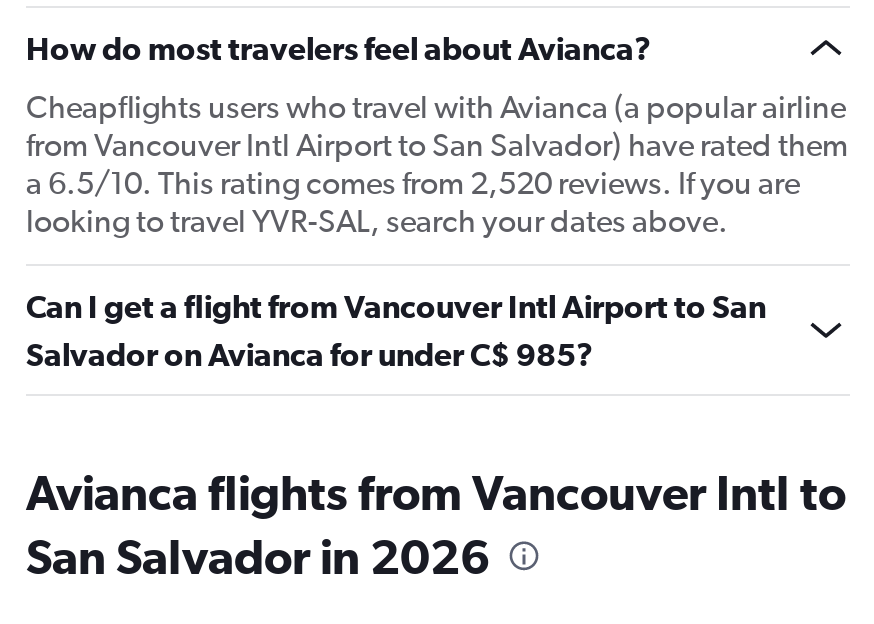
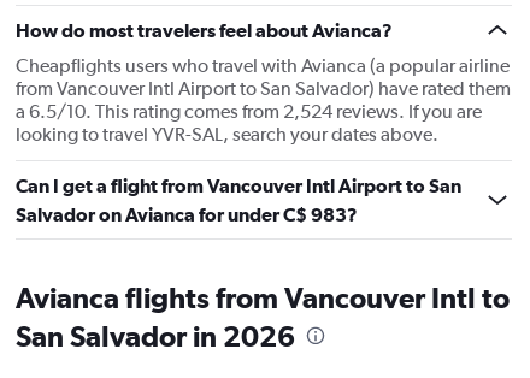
- a 6.5/10. This rating comes from 2,520 reviews. If you are
+ a 6.5/10. This rating comes from 2,524 reviews. If you are

- Salvador on Avianca for under C$ 985?
+ Salvador on Avianca for under C$ 983?
